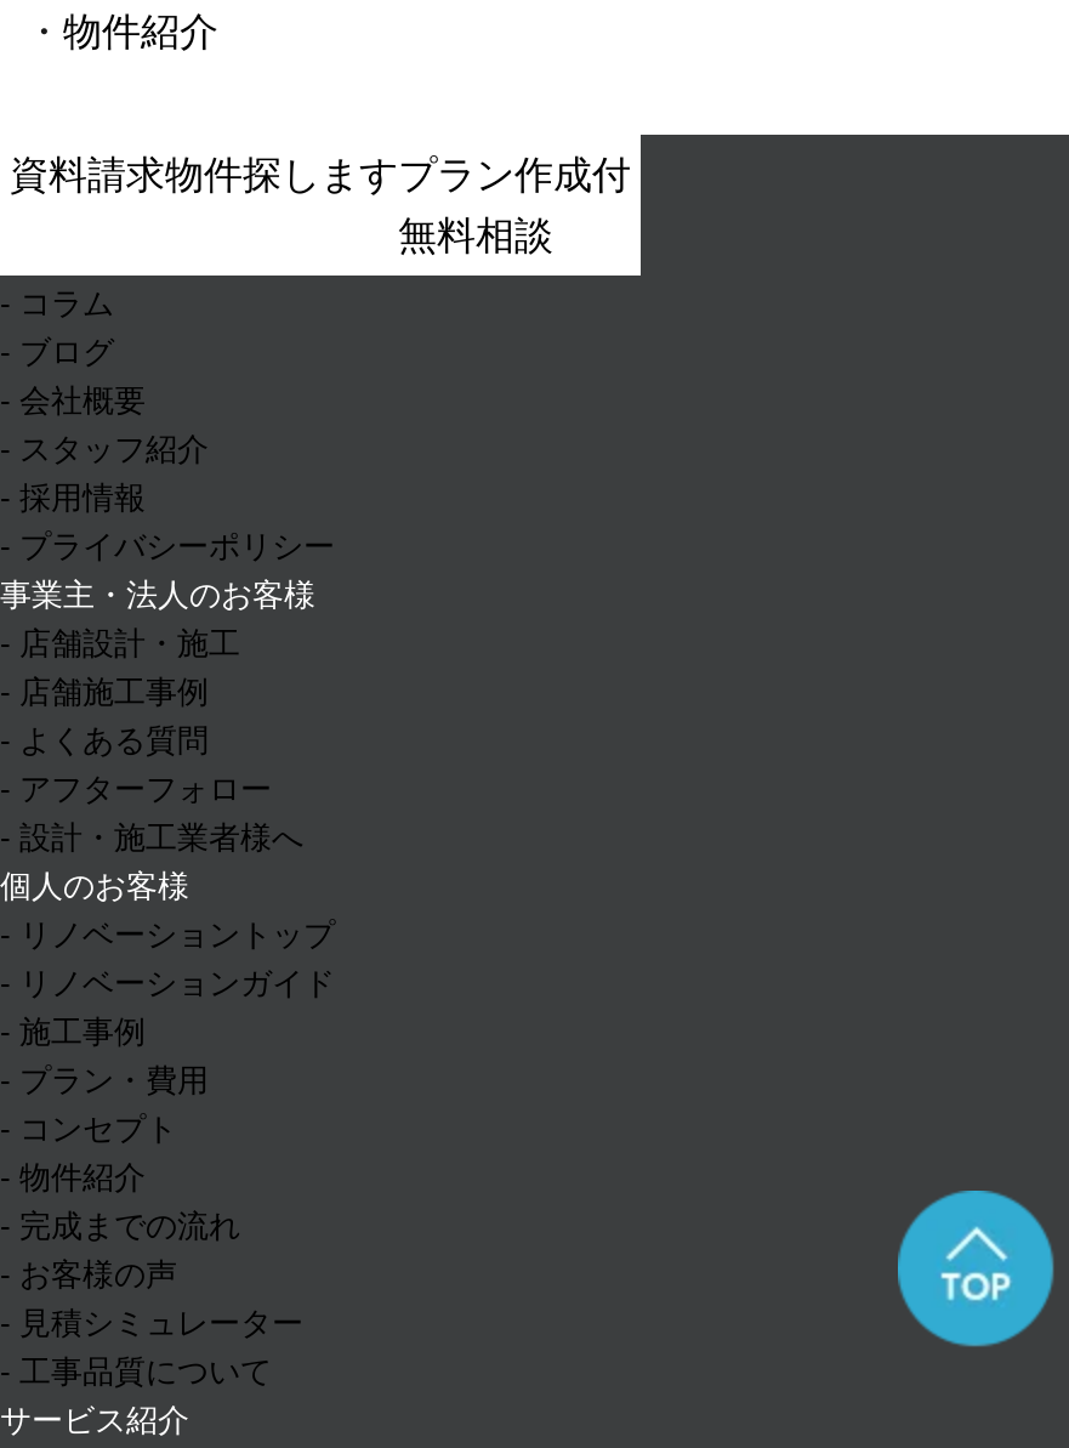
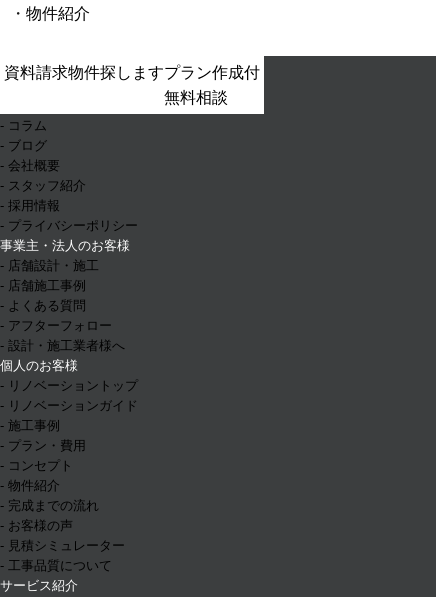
- [image]
